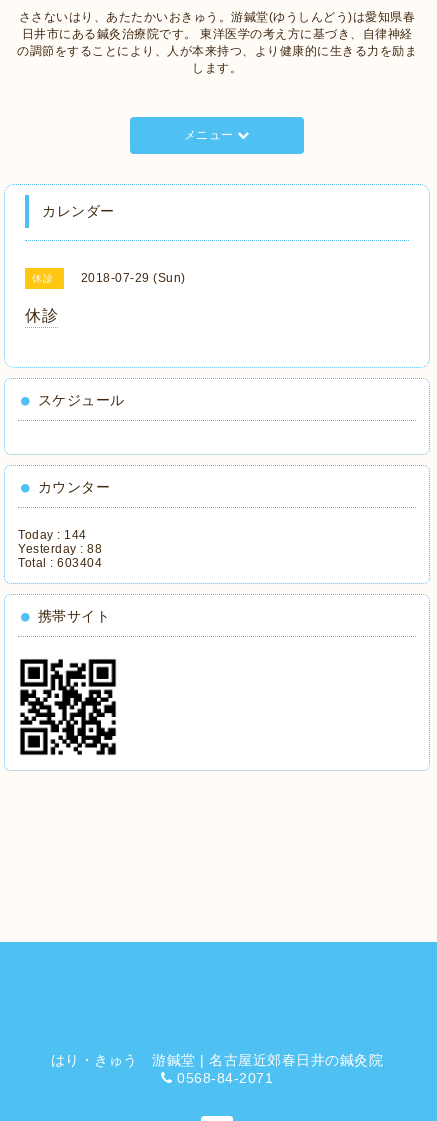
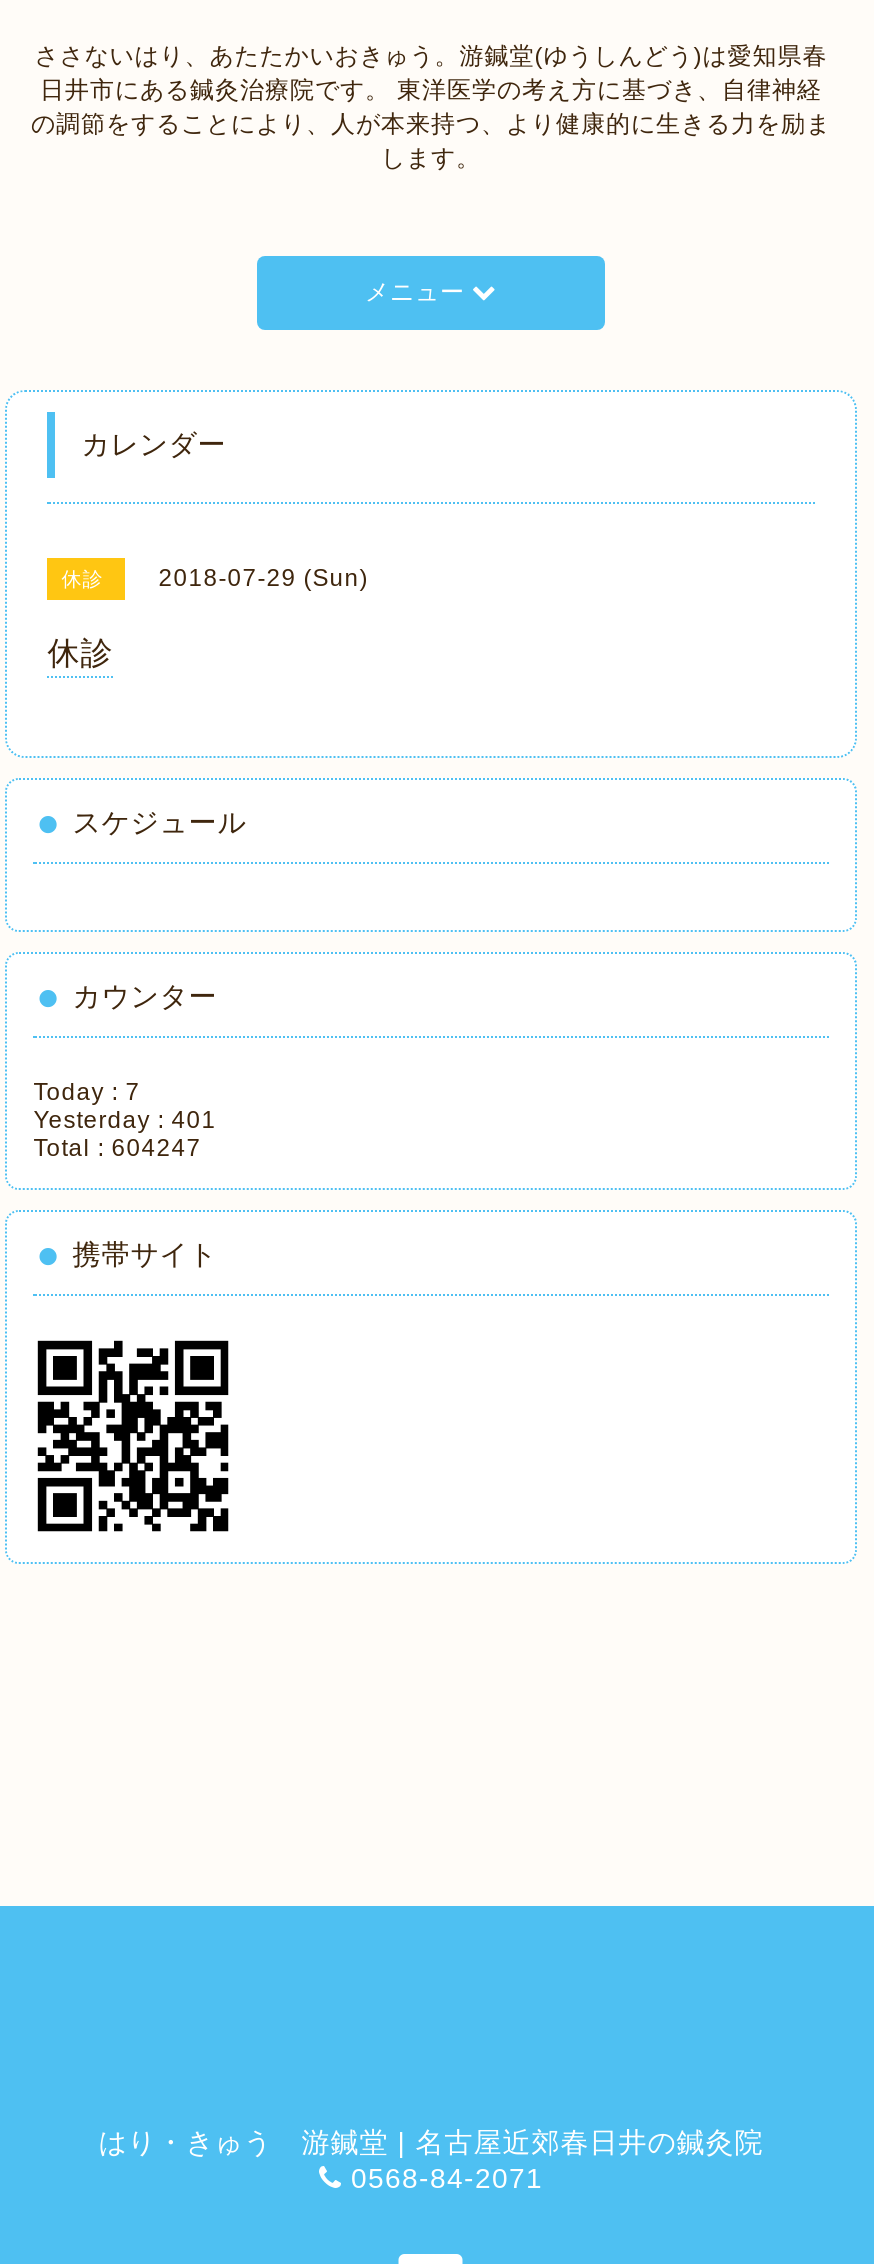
- Today : 144
+ Today : 7

- Yesterday : 88
+ Yesterday : 401

- Total : 603404
+ Total : 604247
